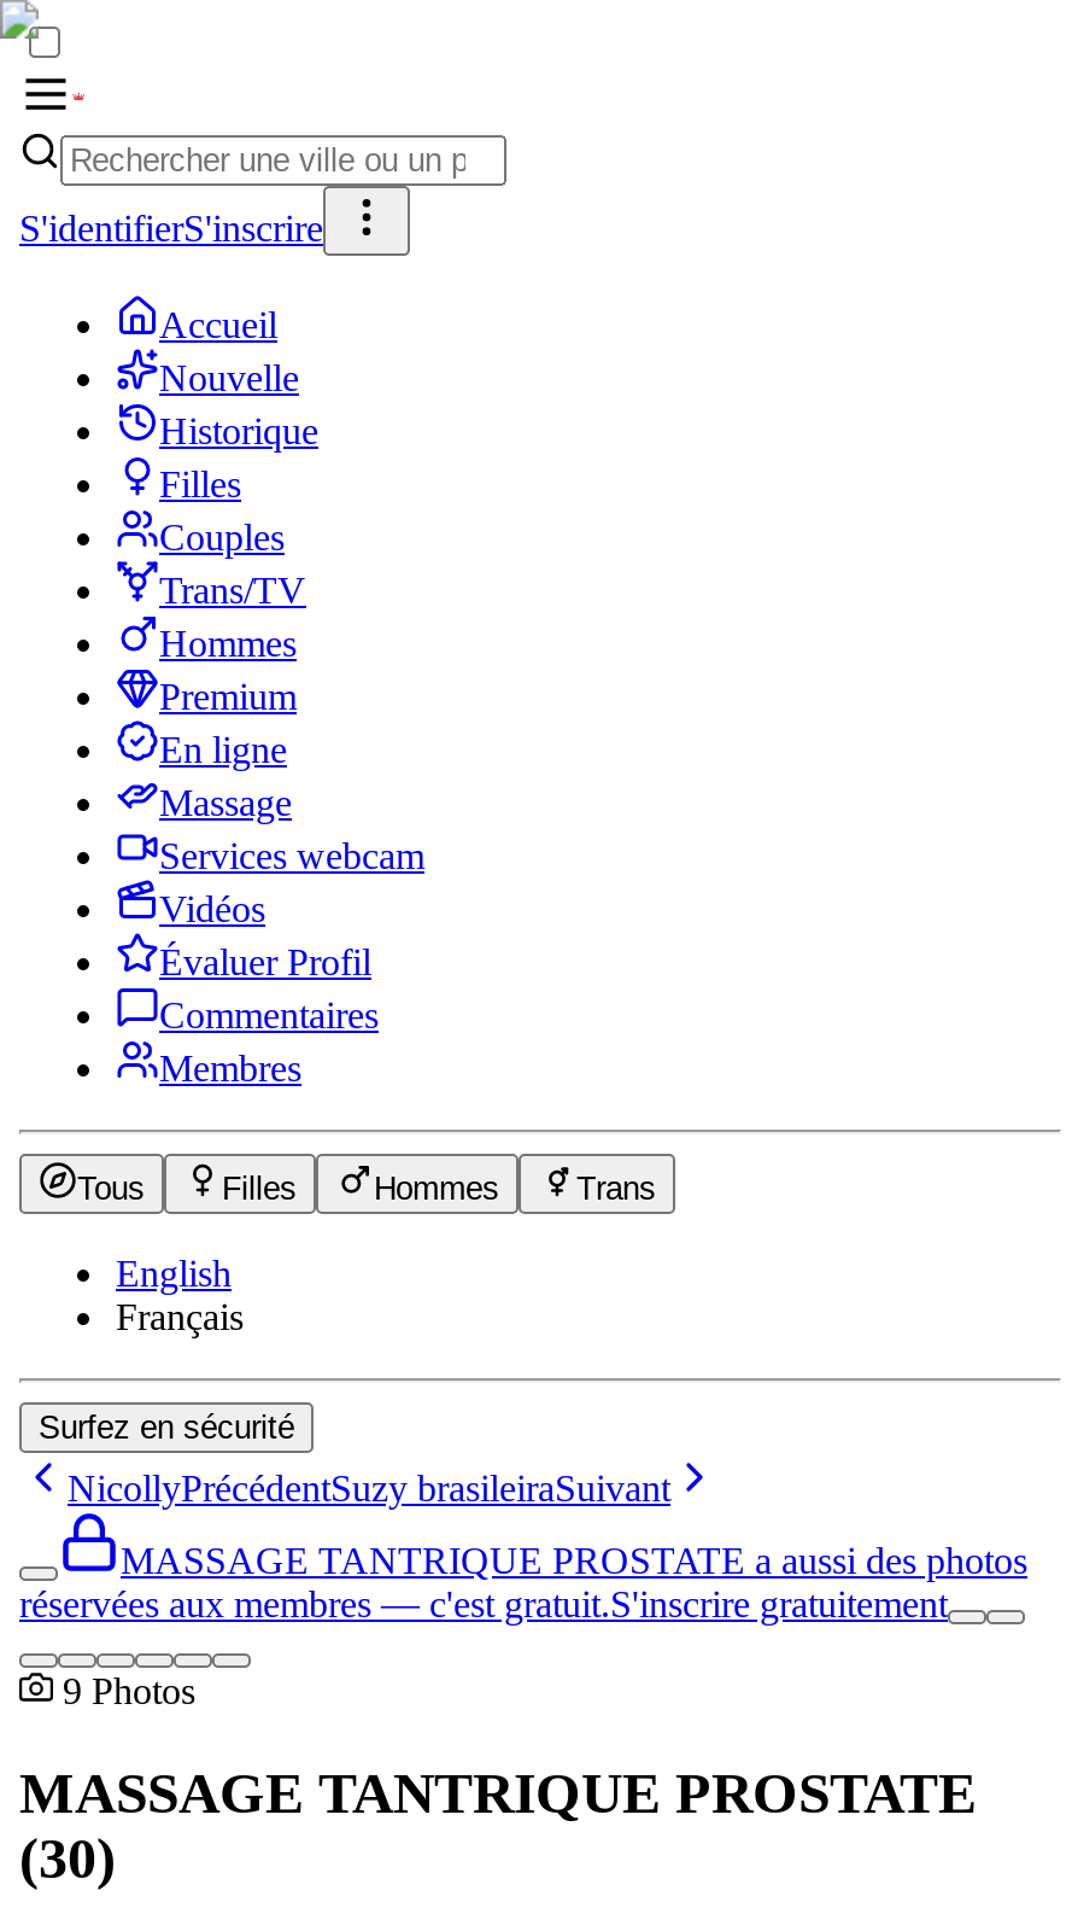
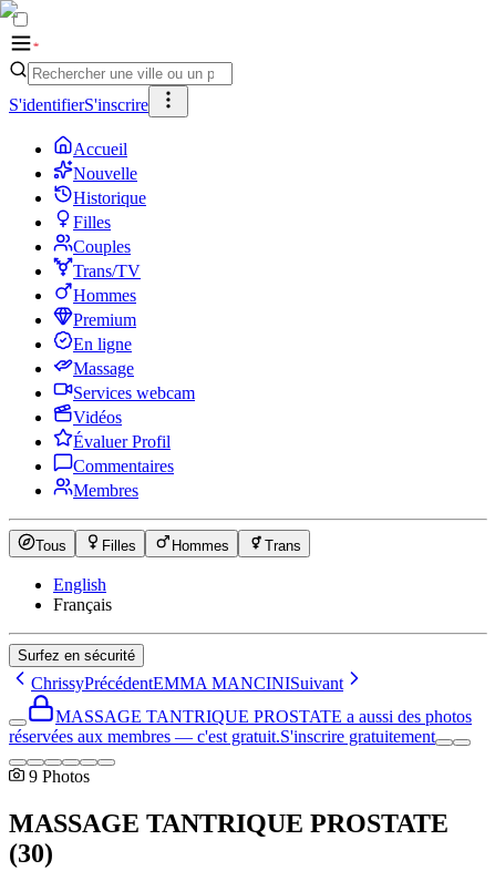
- NicollyPrécédentSuzy brasileiraSuivant
+ ChrissyPrécédentEMMA MANCINISuivant
